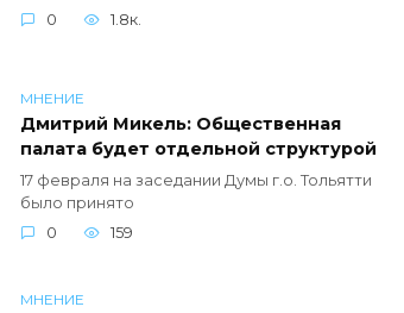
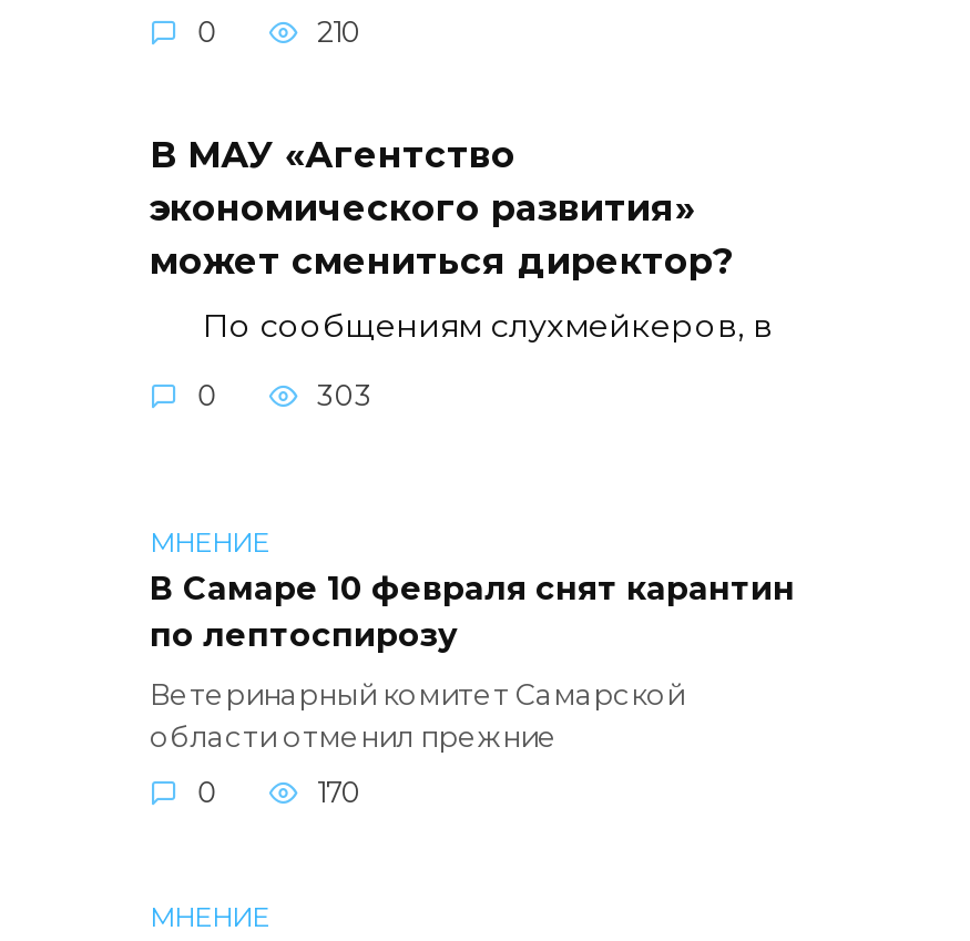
- 1.8к.
+ 210
+ В МАУ «Агентство
+ экономического развития»
+ может смениться директор?
+ По сообщениям слухмейкеров, в
+ 0
+ 303

- Дмитрий Микель: Общественная
- палата будет отдельной структурой
+ В Самаре 10 февраля снят карантин
+ по лептоспирозу

- 17 февраля на заседании Думы г.о. Тольятти
- было принято
+ Ветеринарный комитет Самарской
+ области отменил прежние

- 159
+ 170
